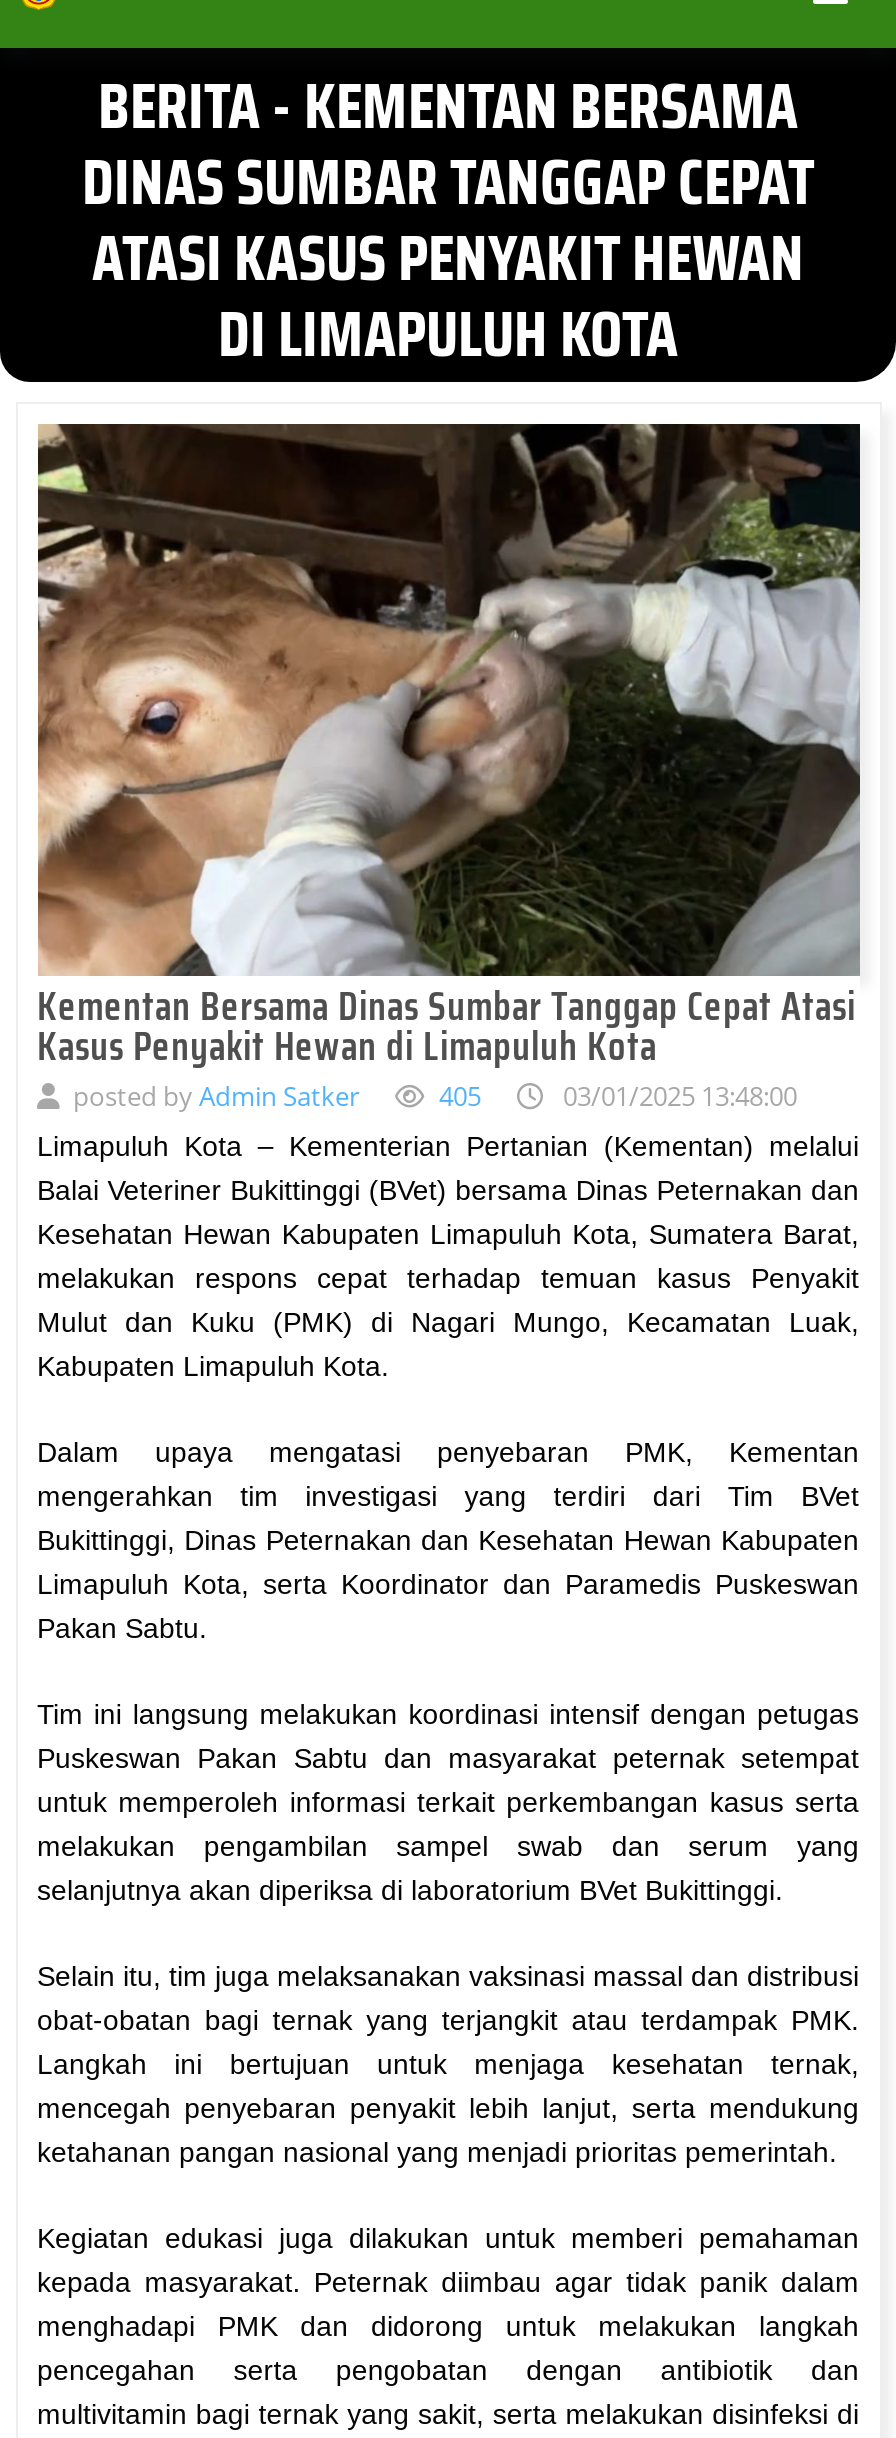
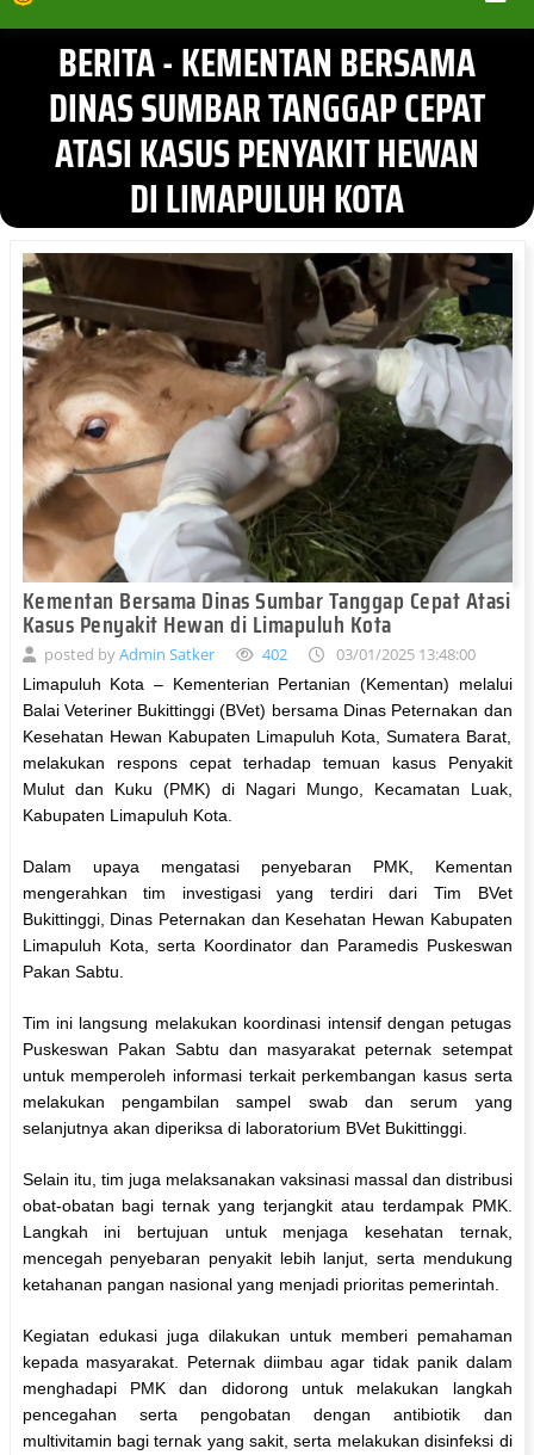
- 405
+ 402
